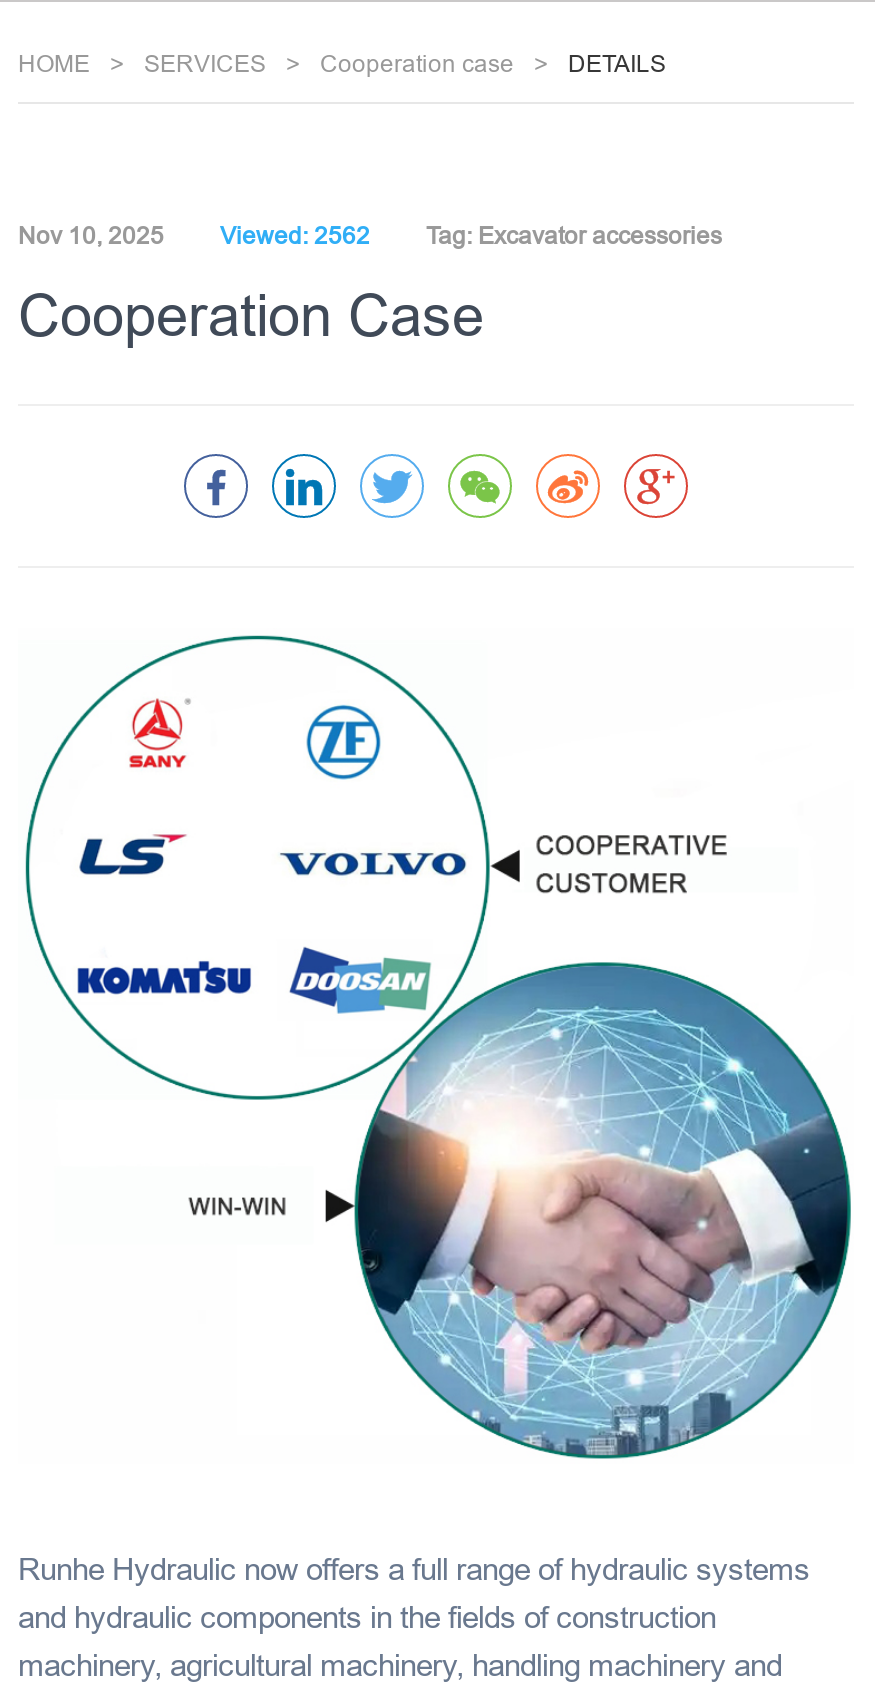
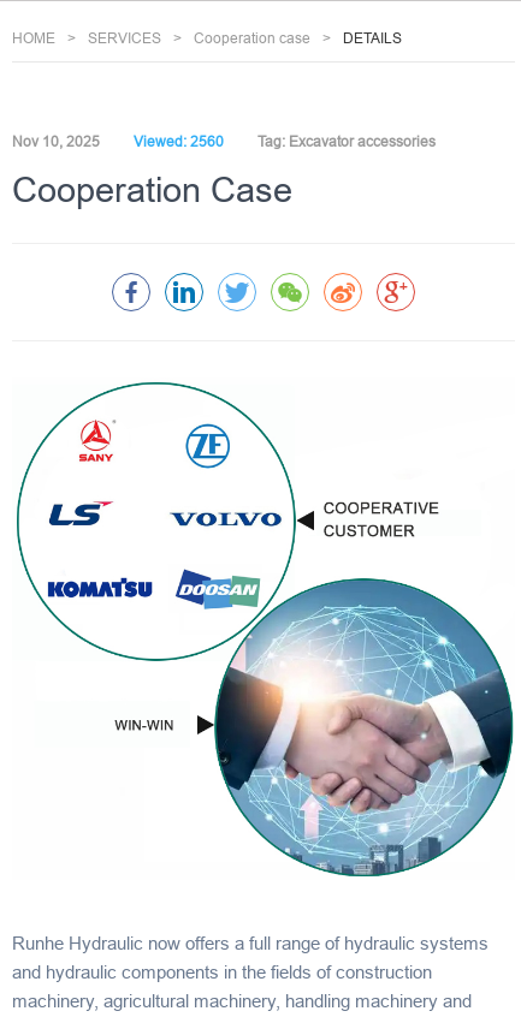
- Nov 10, 2025 Viewed: 2562 Tag: Excavator accessories
+ Nov 10, 2025 Viewed: 2560 Tag: Excavator accessories
